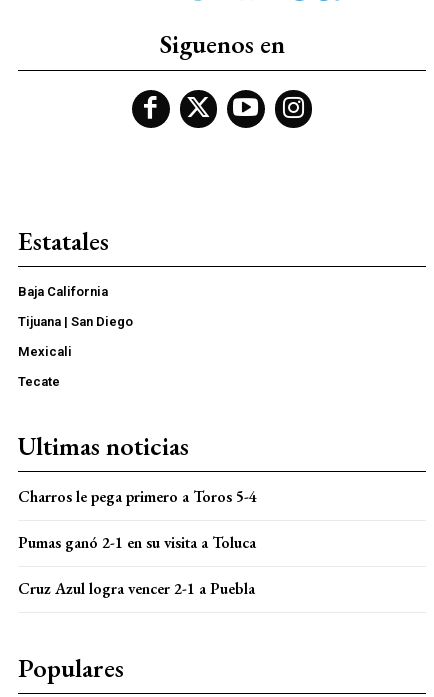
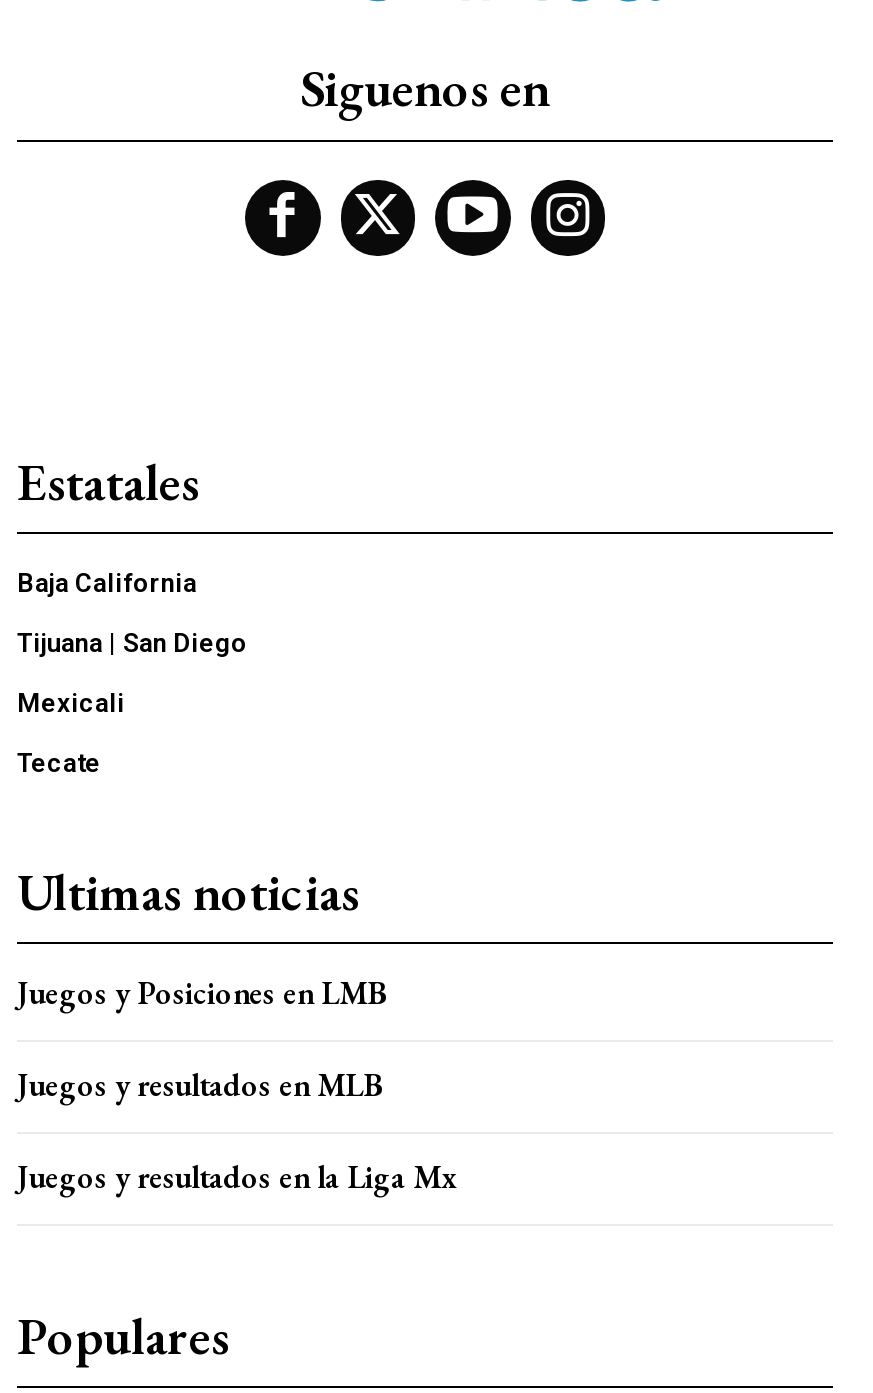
- Charros le pega primero a Toros 5-4
+ Juegos y Posiciones en LMB

- Pumas ganó 2-1 en su visita a Toluca
+ Juegos y resultados en MLB

- Cruz Azul logra vencer 2-1 a Puebla
+ Juegos y resultados en la Liga Mx
